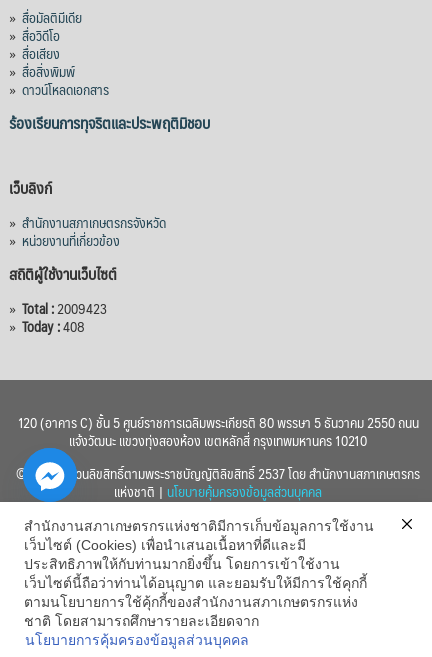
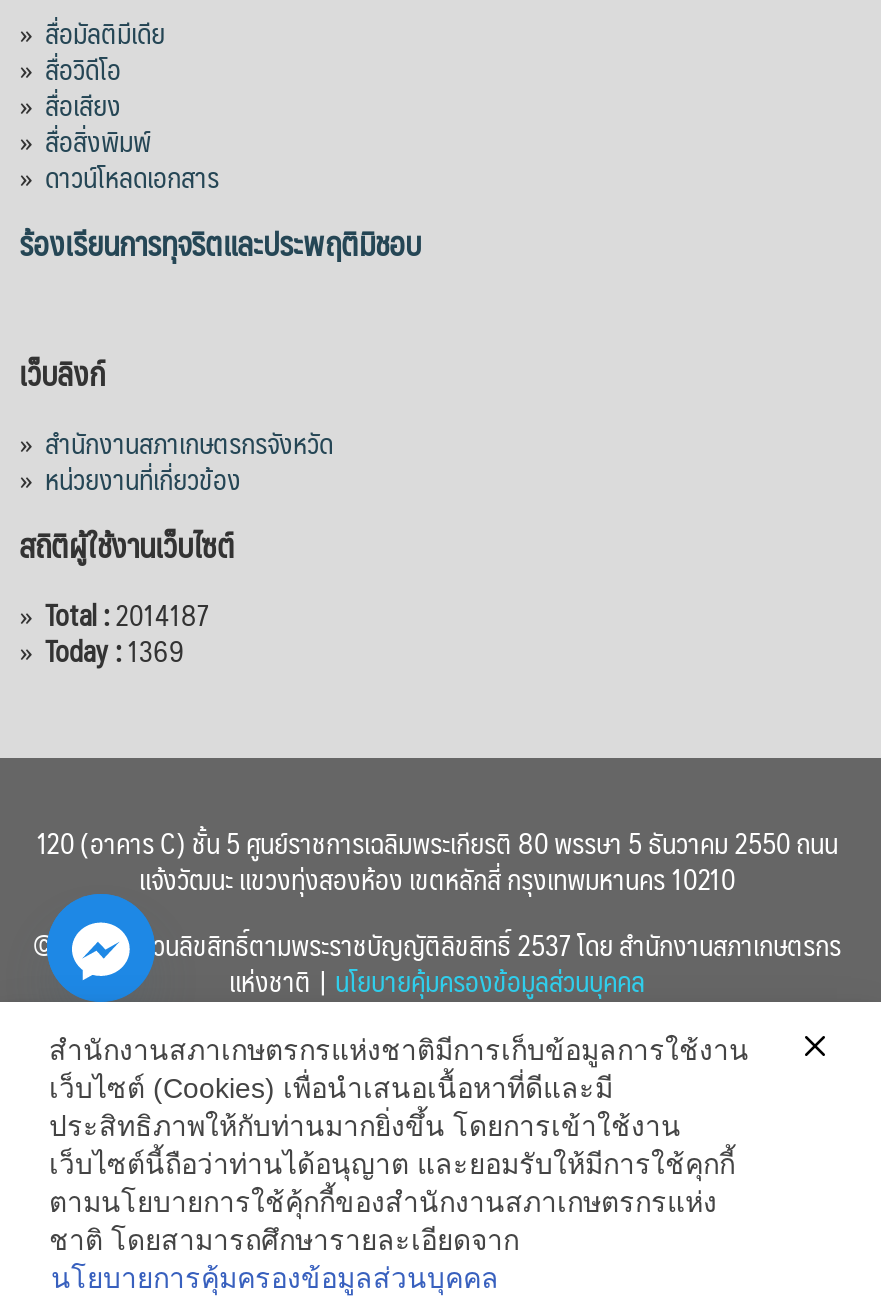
- » Total : 2009423
+ » Total : 2014187

- » Today :408
+ » Today :1369
